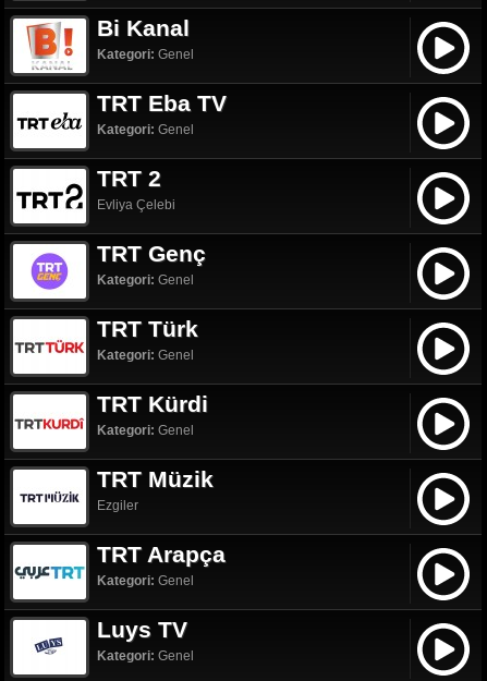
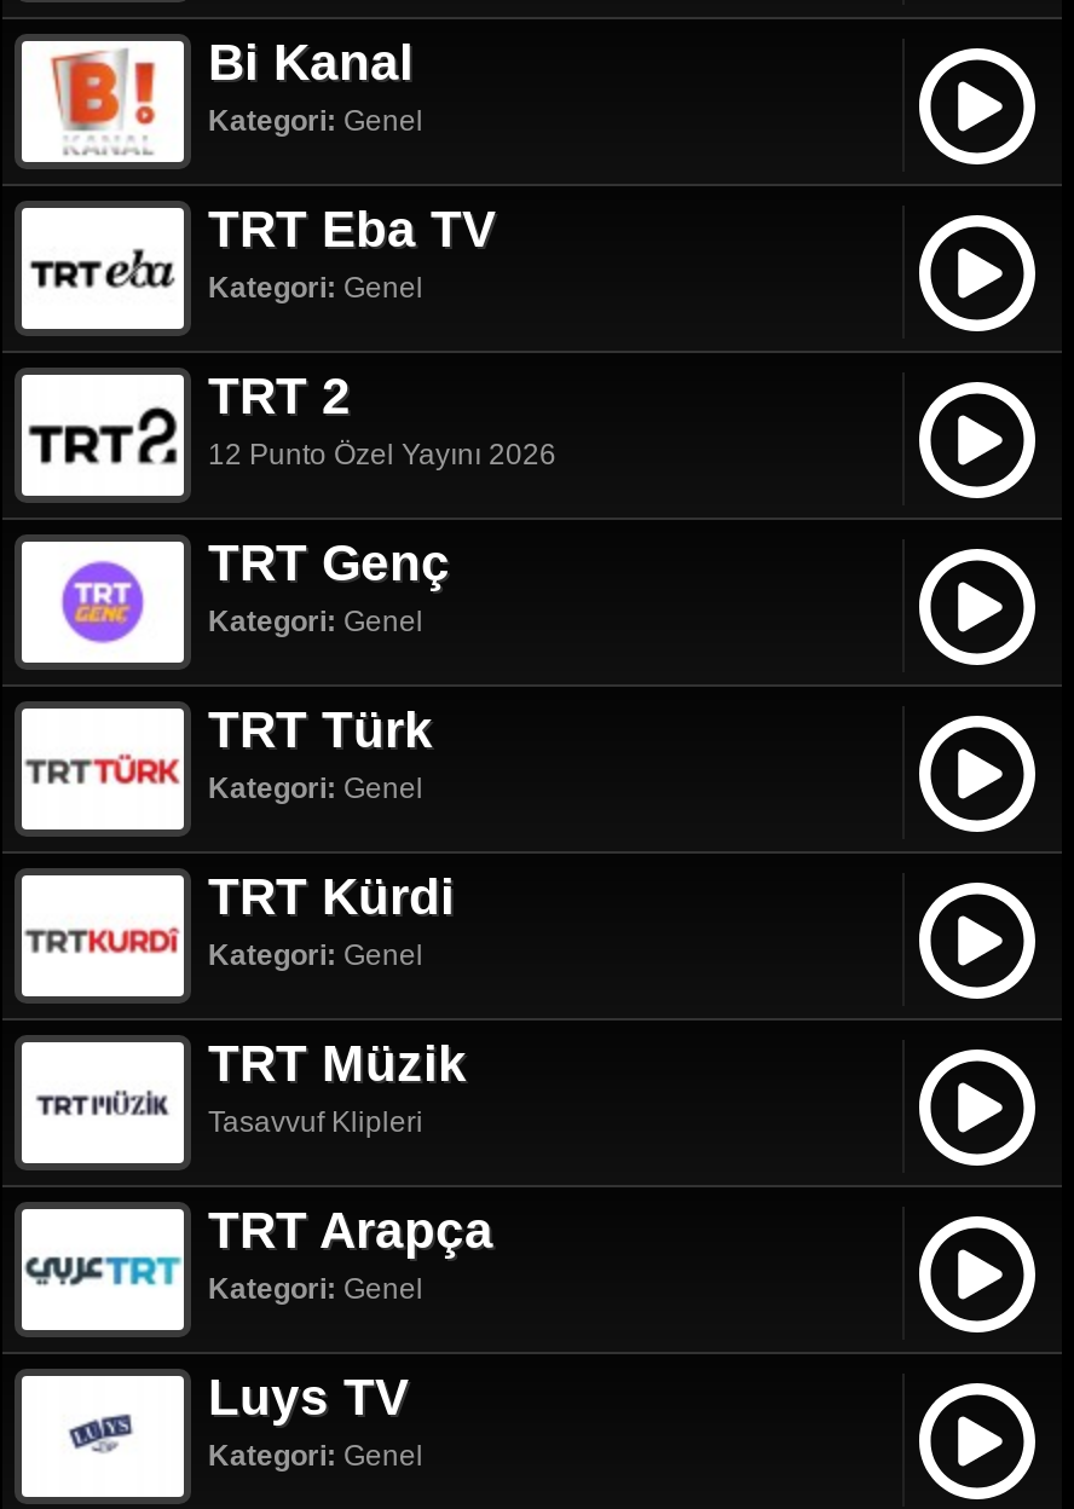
- Evliya Çelebi
+ 12 Punto Özel Yayını 2026

- Ezgiler
+ Tasavvuf Klipleri
